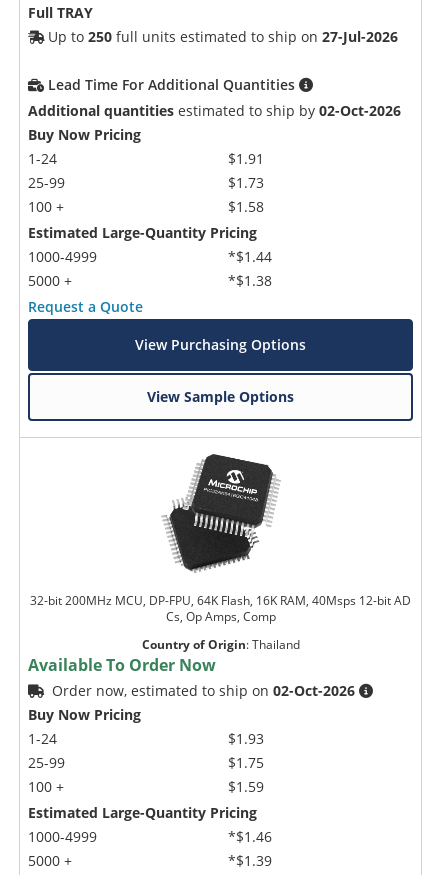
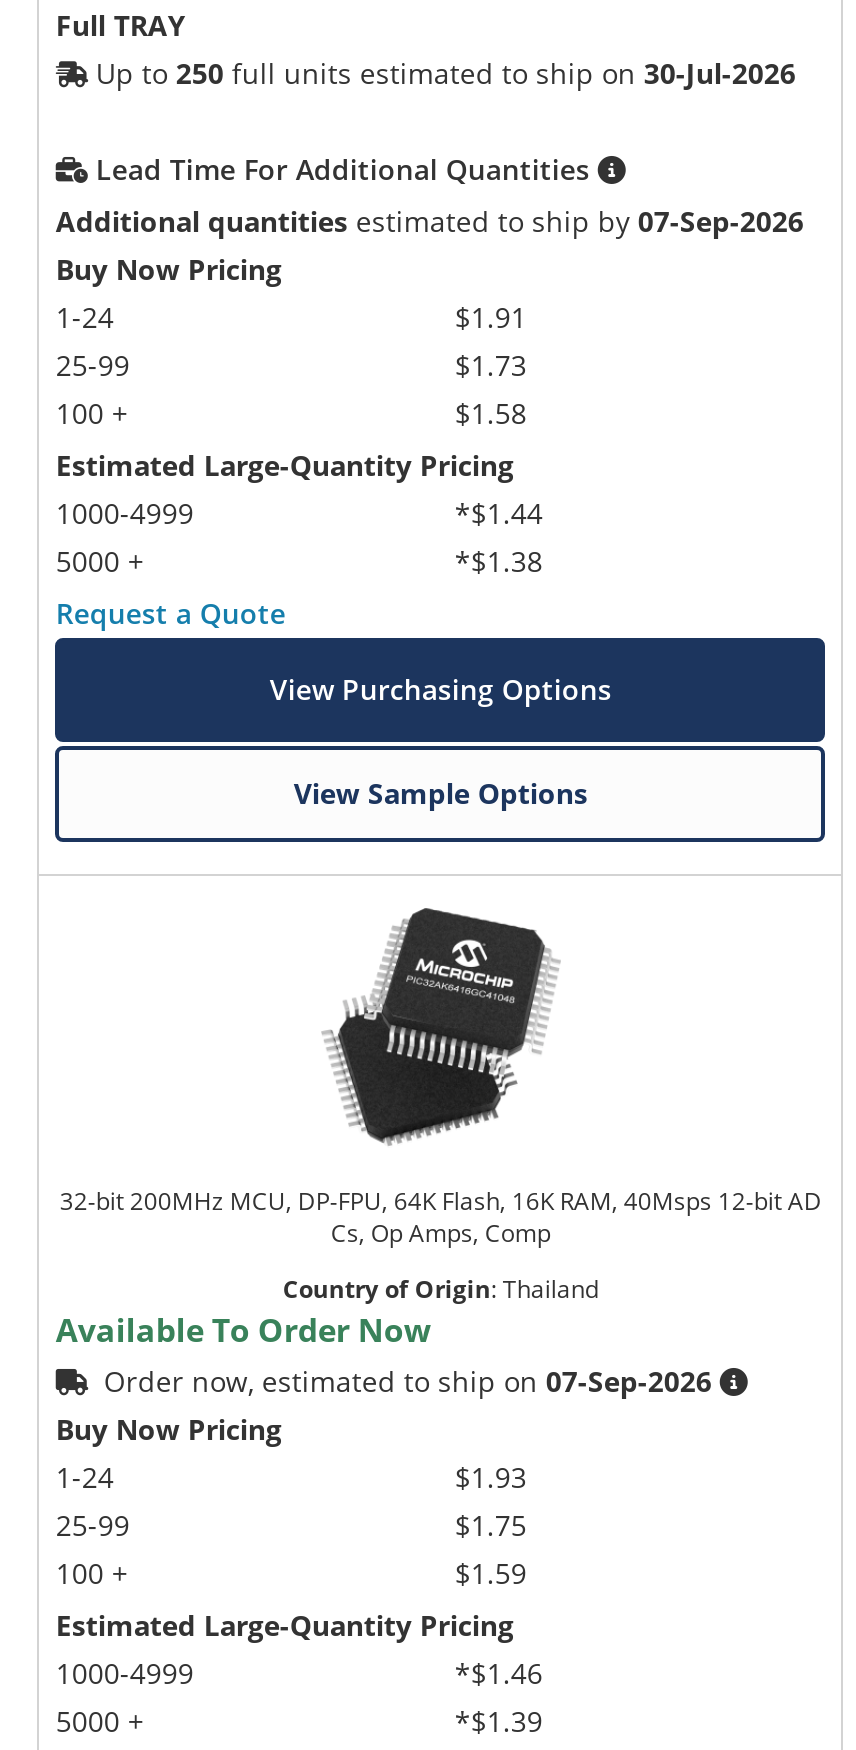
- Up to 250 full units estimated to ship on 27-Jul-2026
+ Up to 250 full units estimated to ship on 30-Jul-2026

- Additional quantities estimated to ship by 02-Oct-2026
+ Additional quantities estimated to ship by 07-Sep-2026

- Order now, estimated to ship on 02-Oct-2026
+ Order now, estimated to ship on 07-Sep-2026
